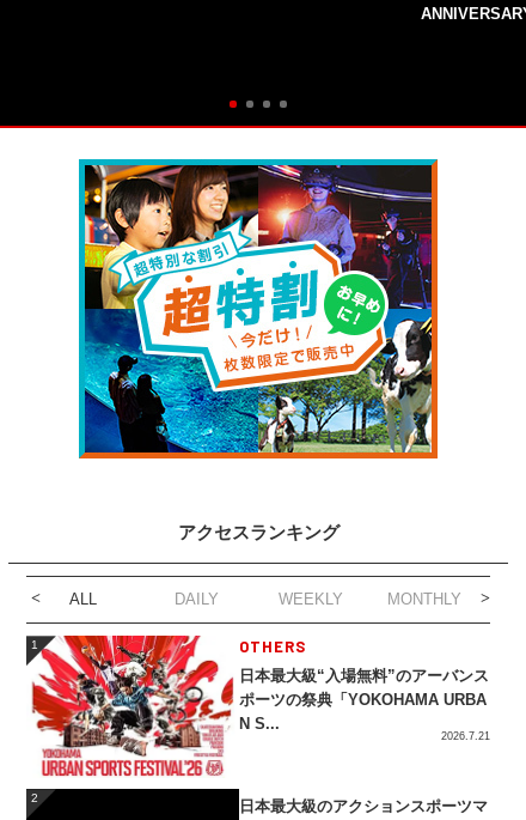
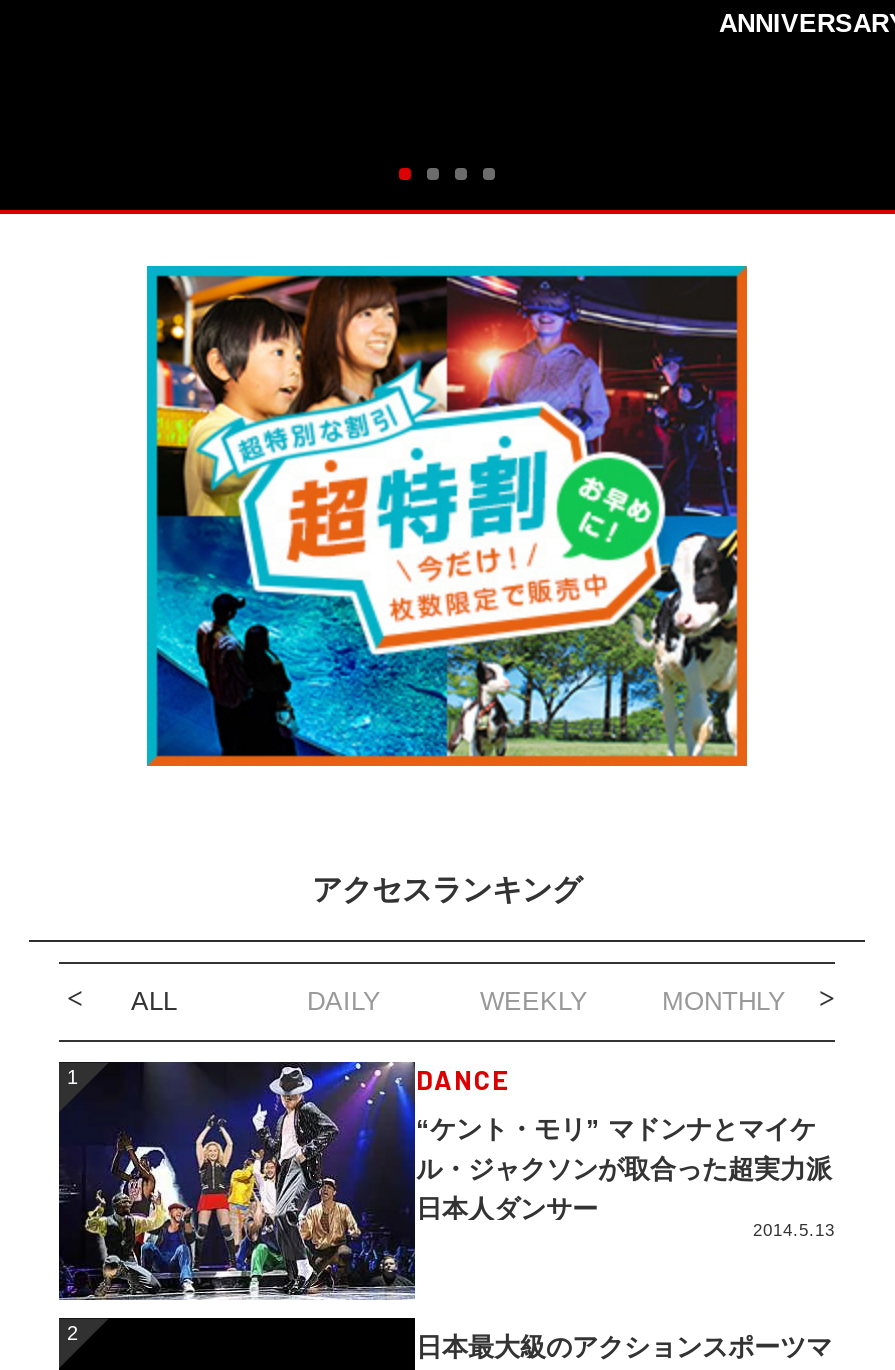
- [image]
- OTHERS
+ [image]
+ DANCE

- 日本最大級“入場無料”のアーバンス
- ポーツの祭典「YOKOHAMA URBA
- N S...
- 2026.7.21
+ “ケント・モリ” マドンナとマイケ
+ ル・ジャクソンが取合った超実力派
+ 日本人ダンサー
+ 2014.5.13
